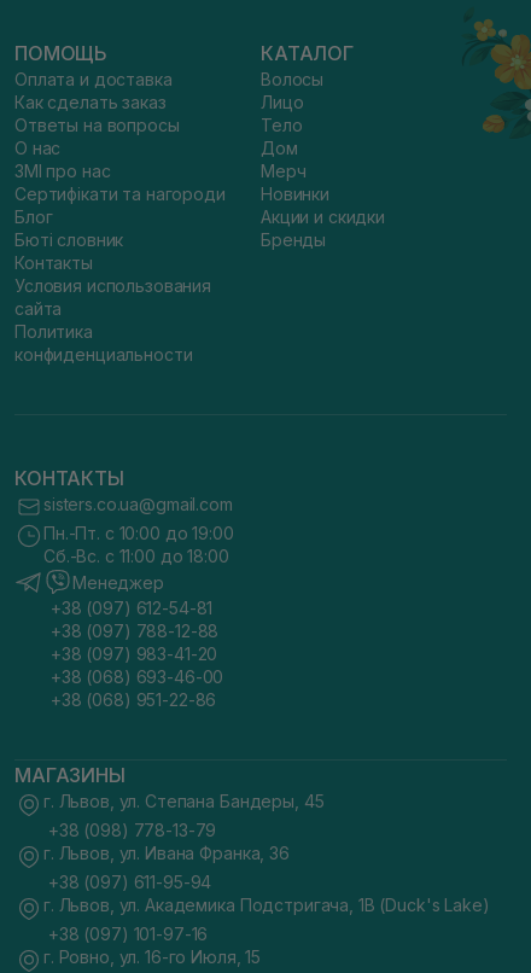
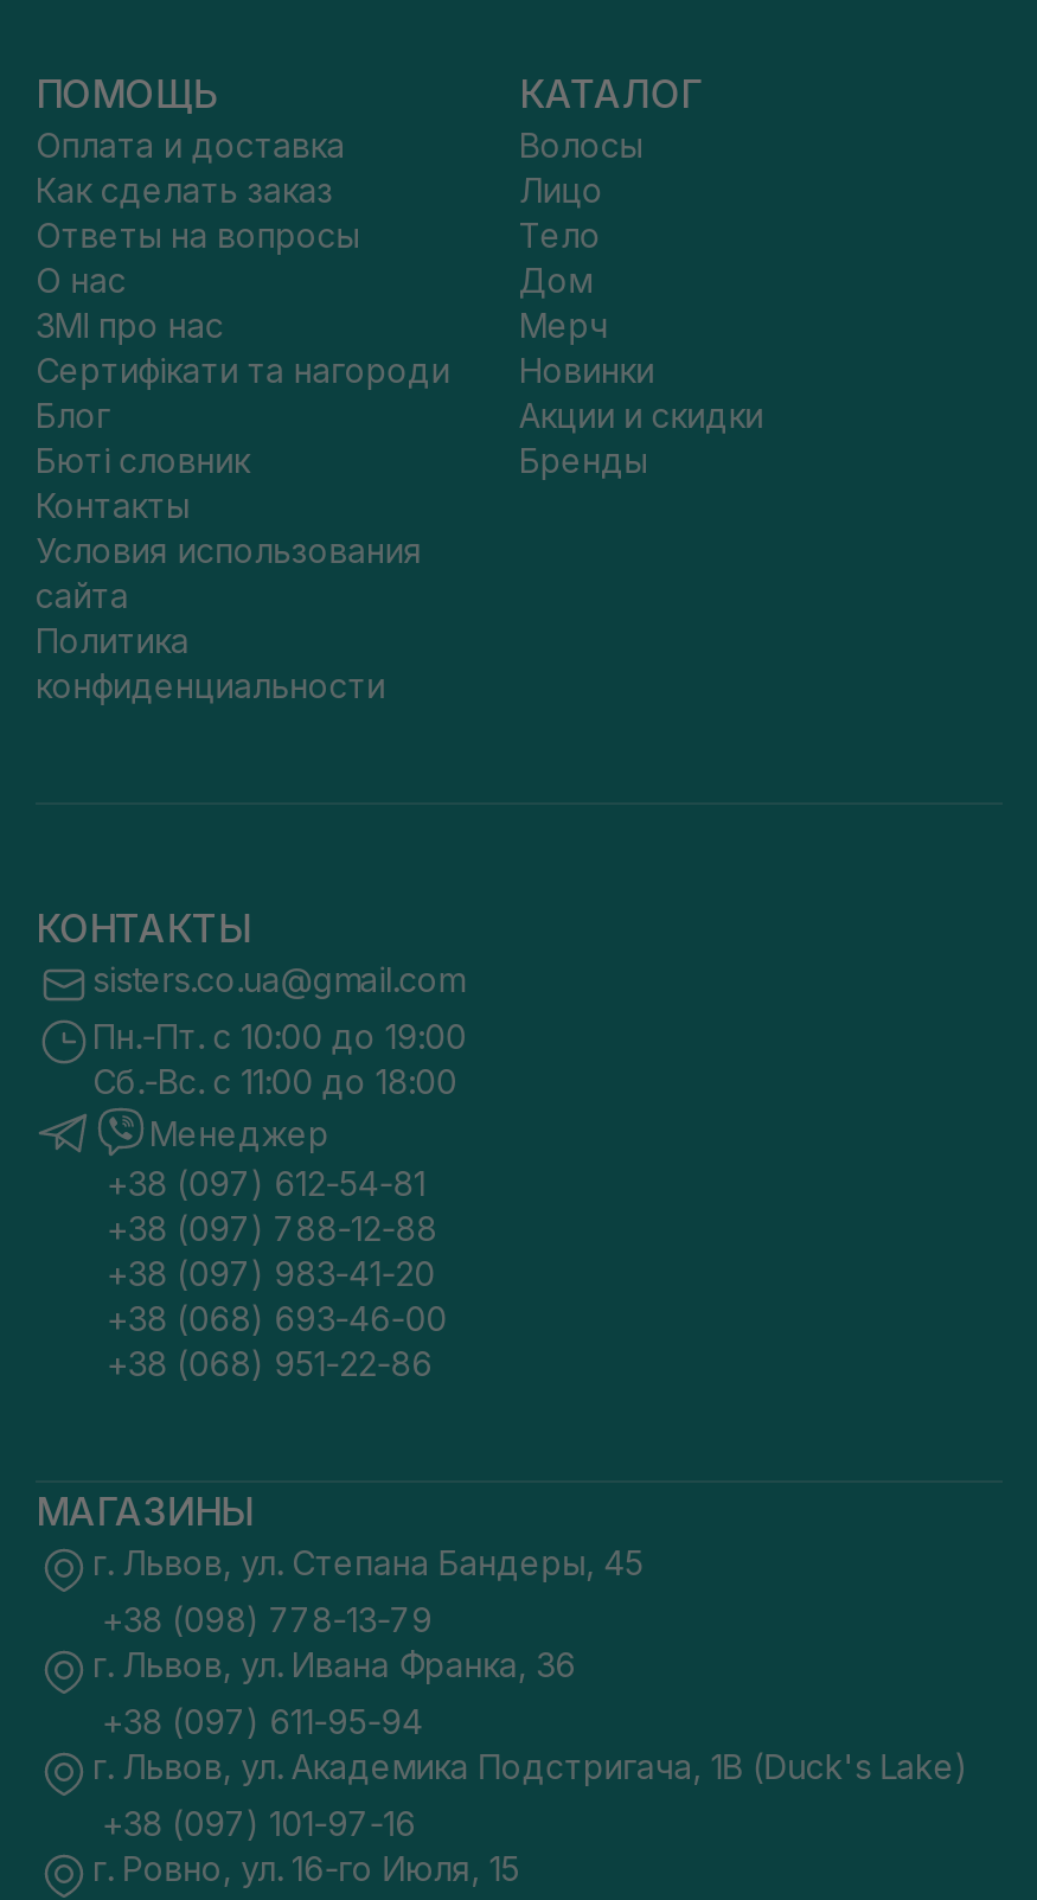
- [image]
